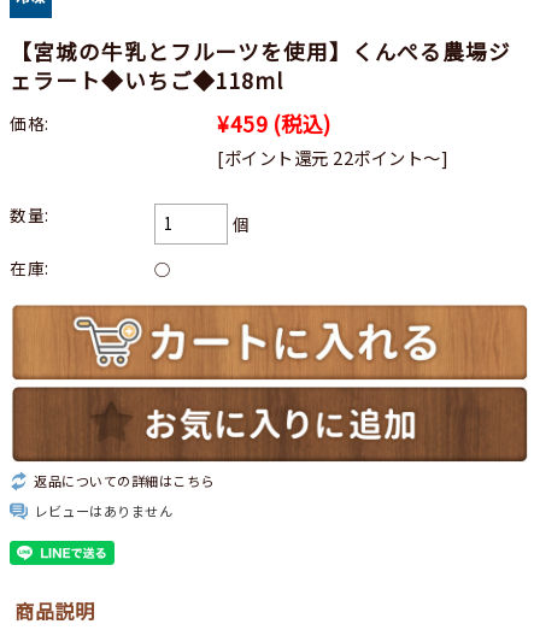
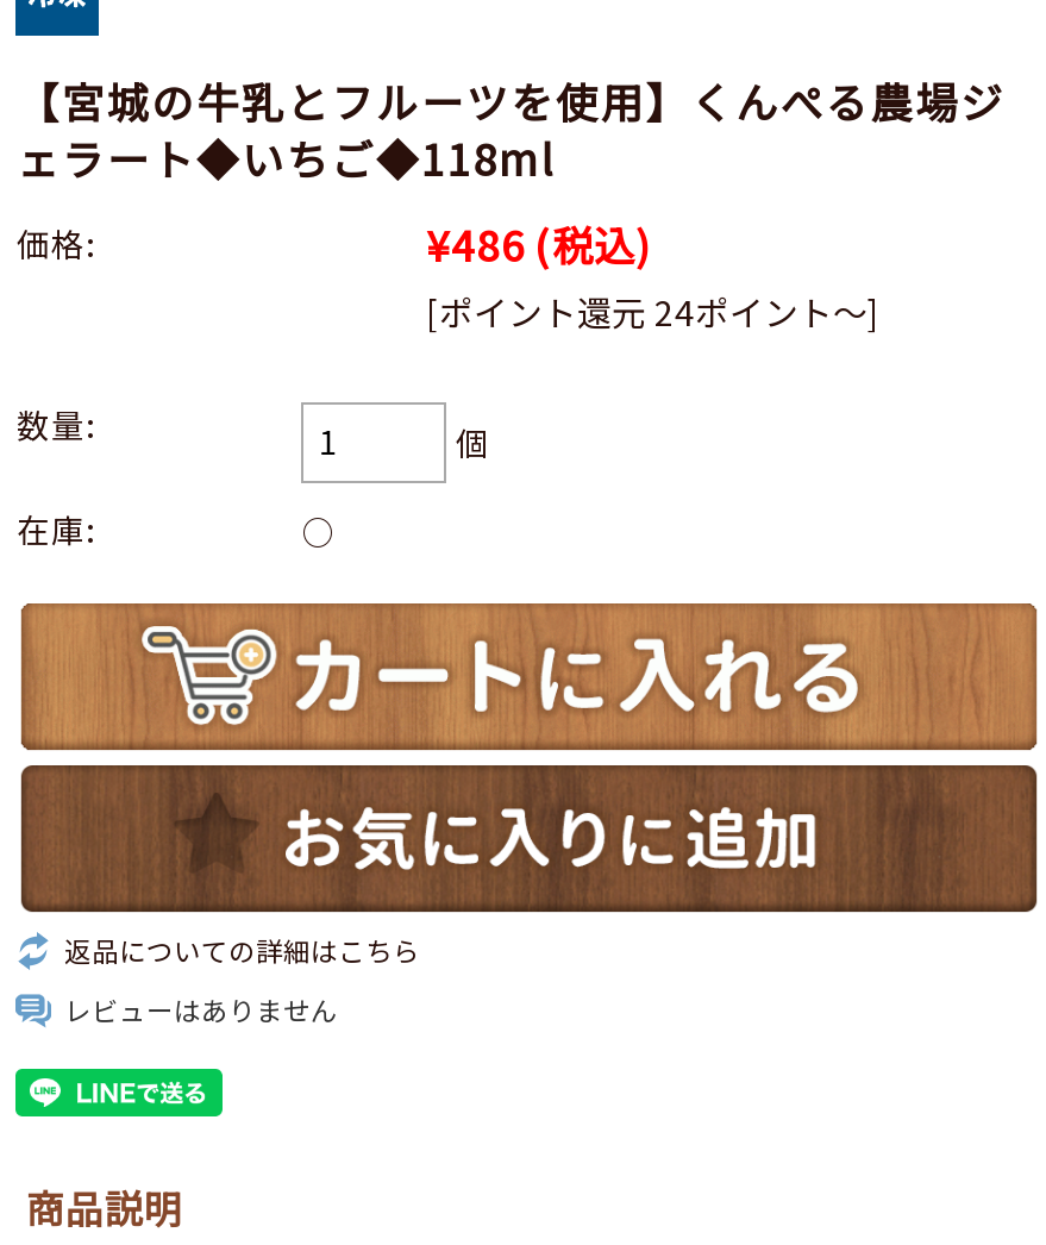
- ¥459 (税込)
+ ¥486 (税込)

- [ポイント還元 22ポイント〜]
+ [ポイント還元 24ポイント〜]
